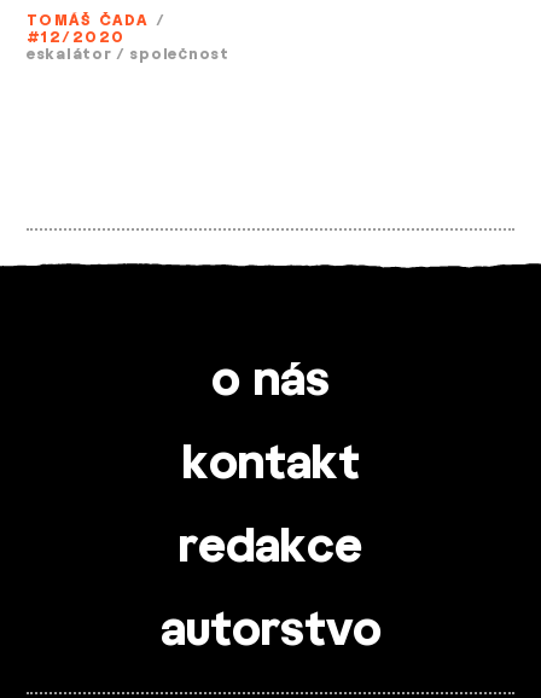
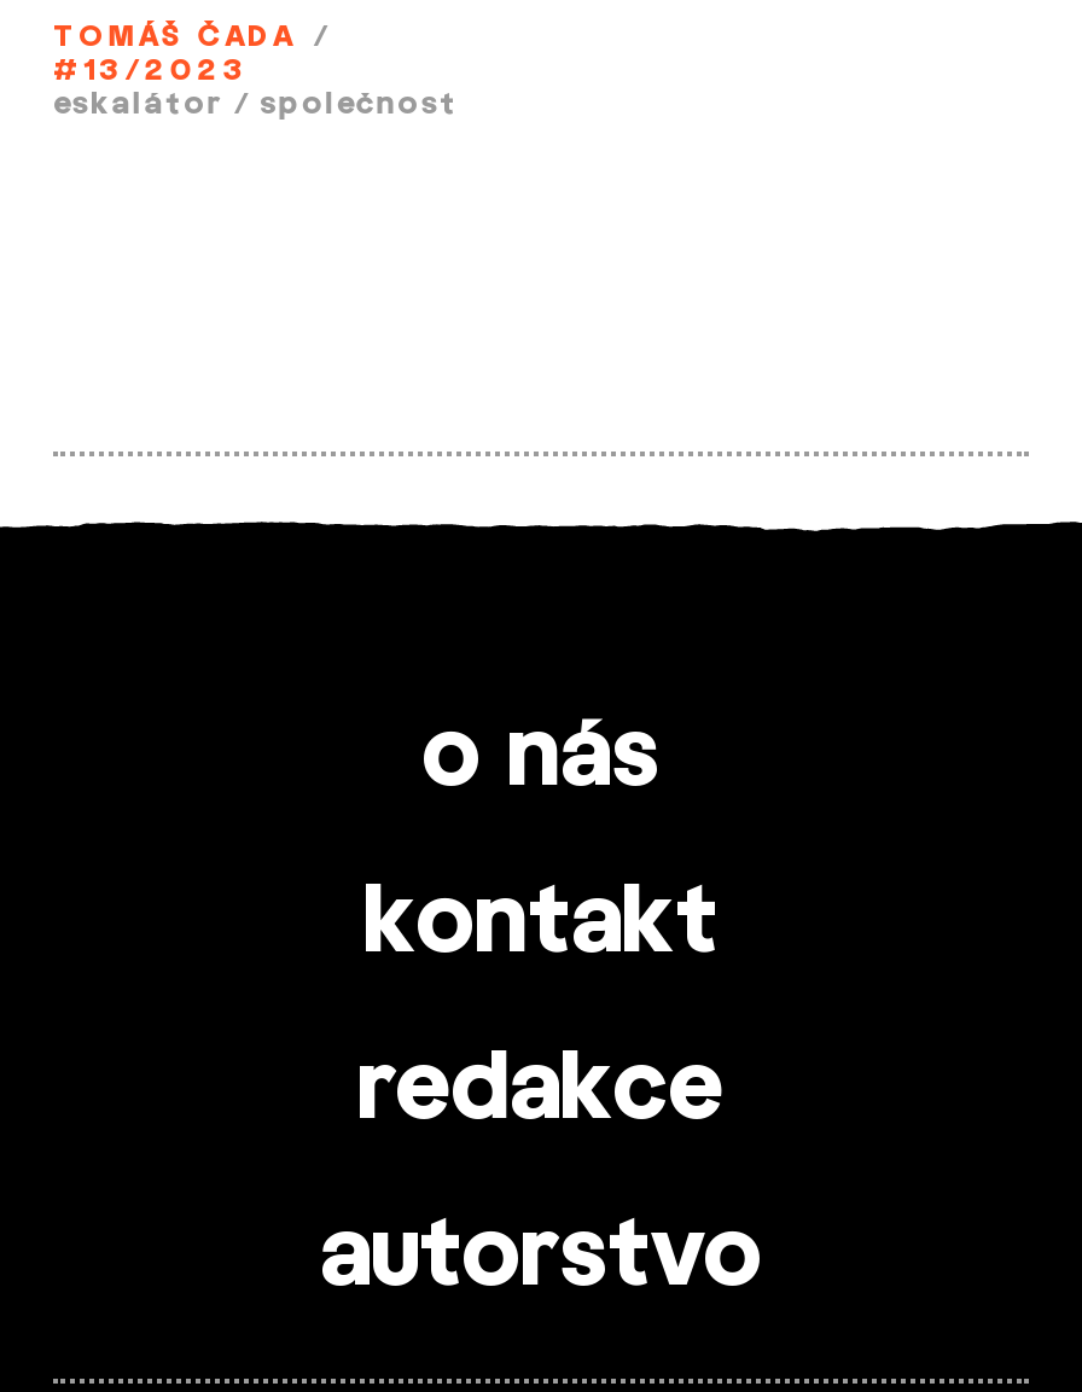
- #12/2020
+ #13/2023
